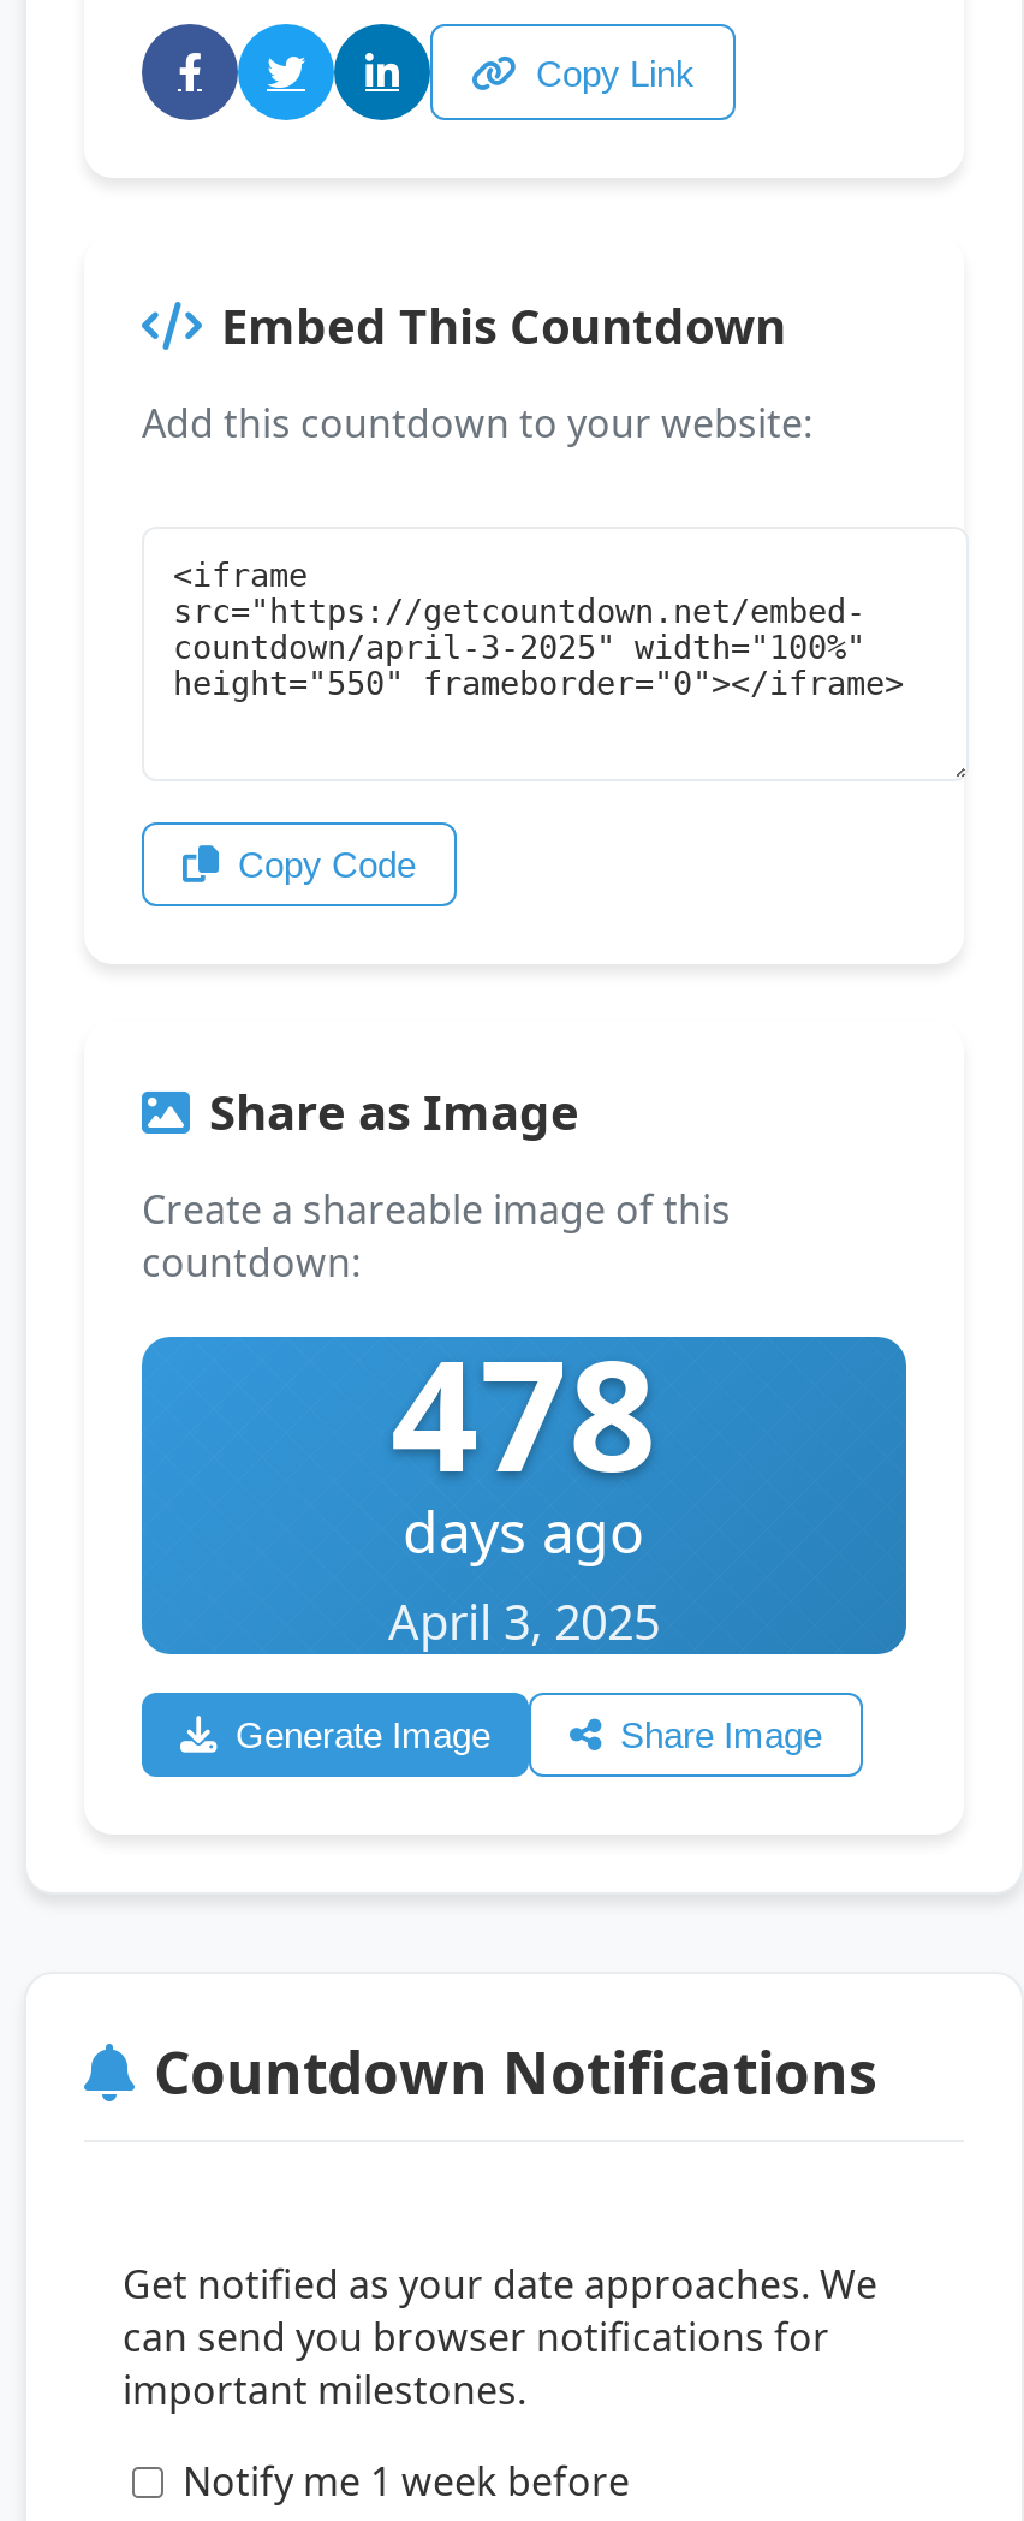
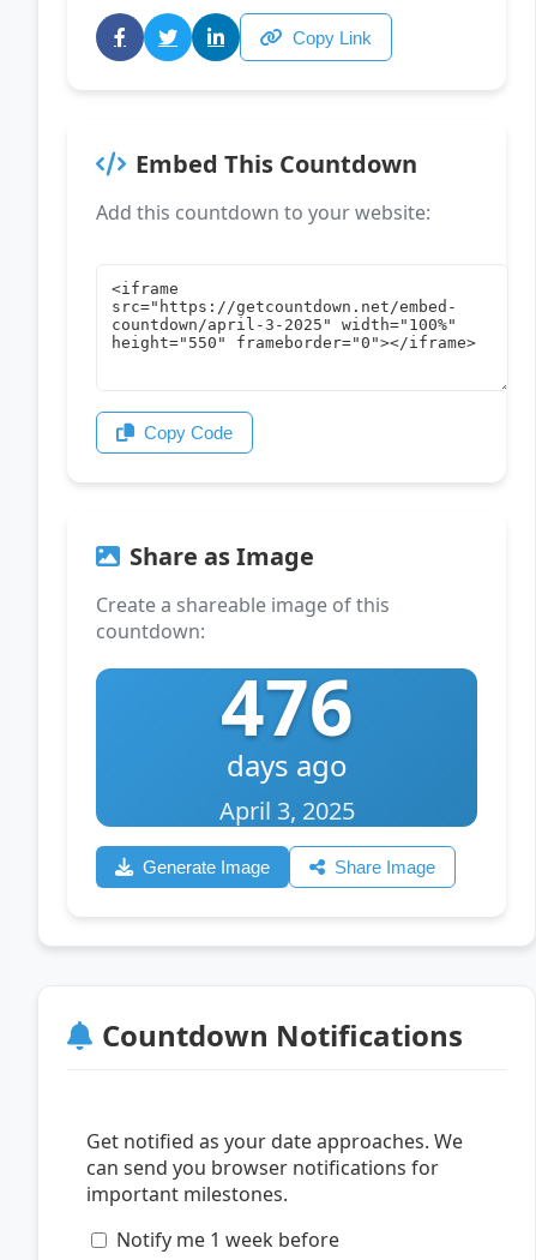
- 478
+ 476
